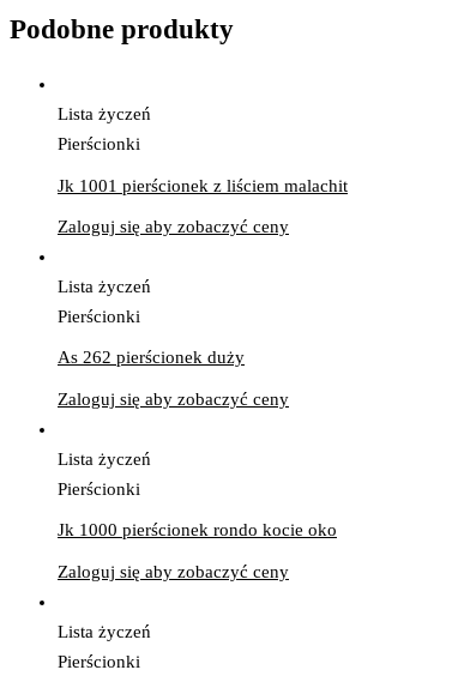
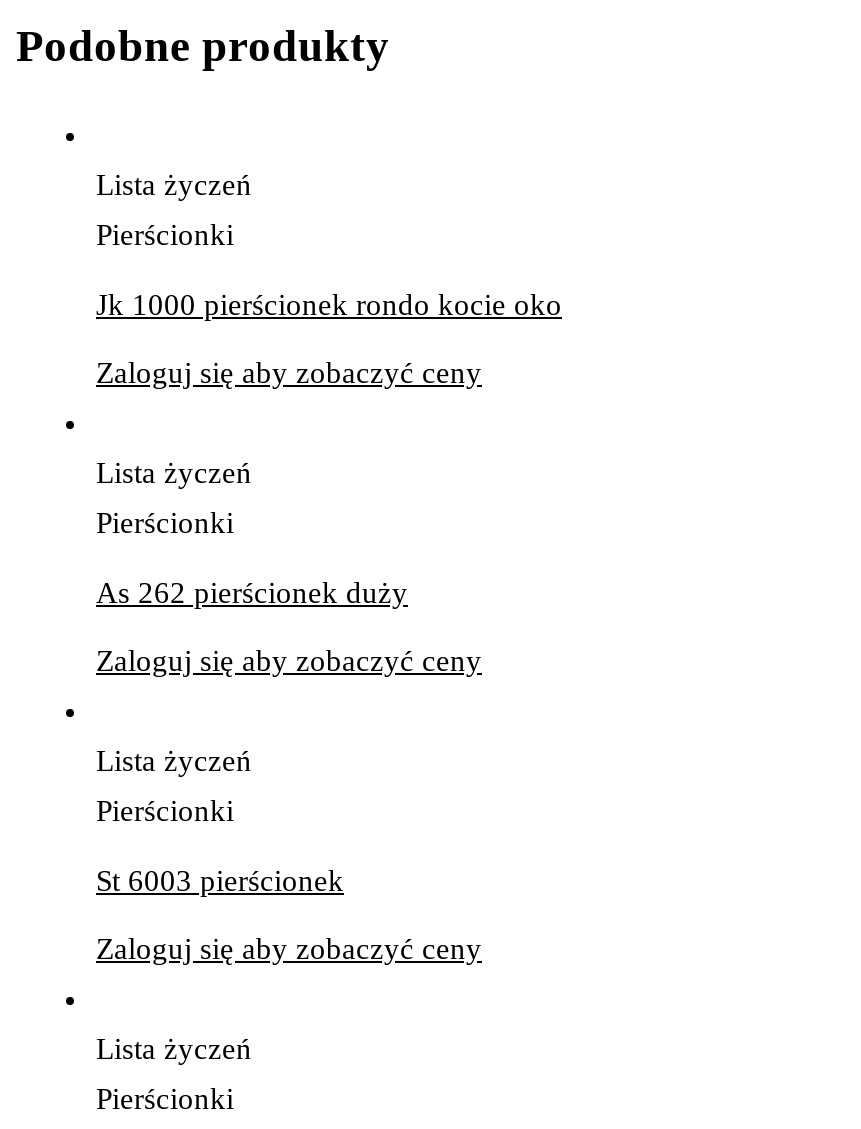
- Jk 1001 pierścionek z liściem malachit

+ St 6003 pierścionek

moved up: Jk 1000 pierścionek rondo kocie oko
